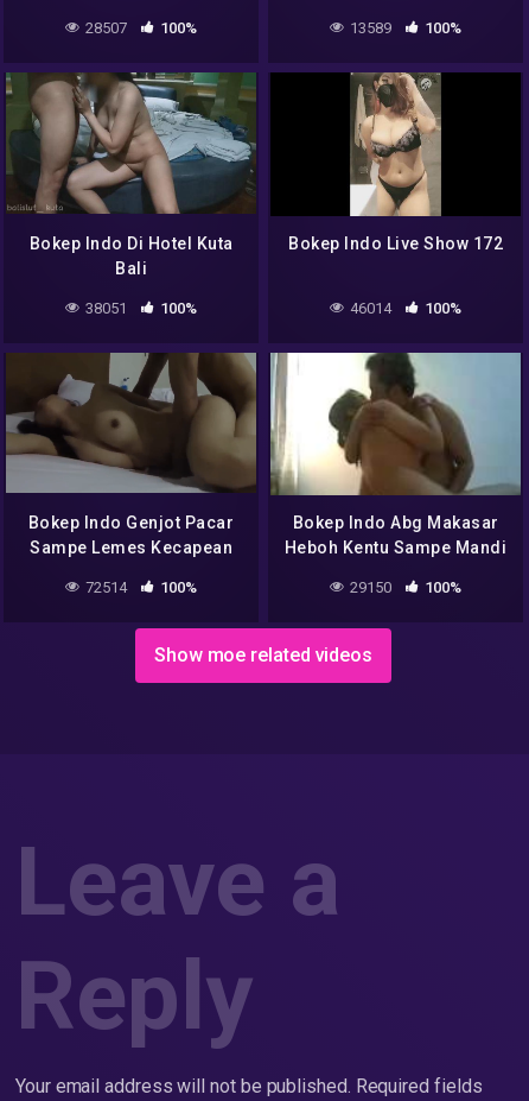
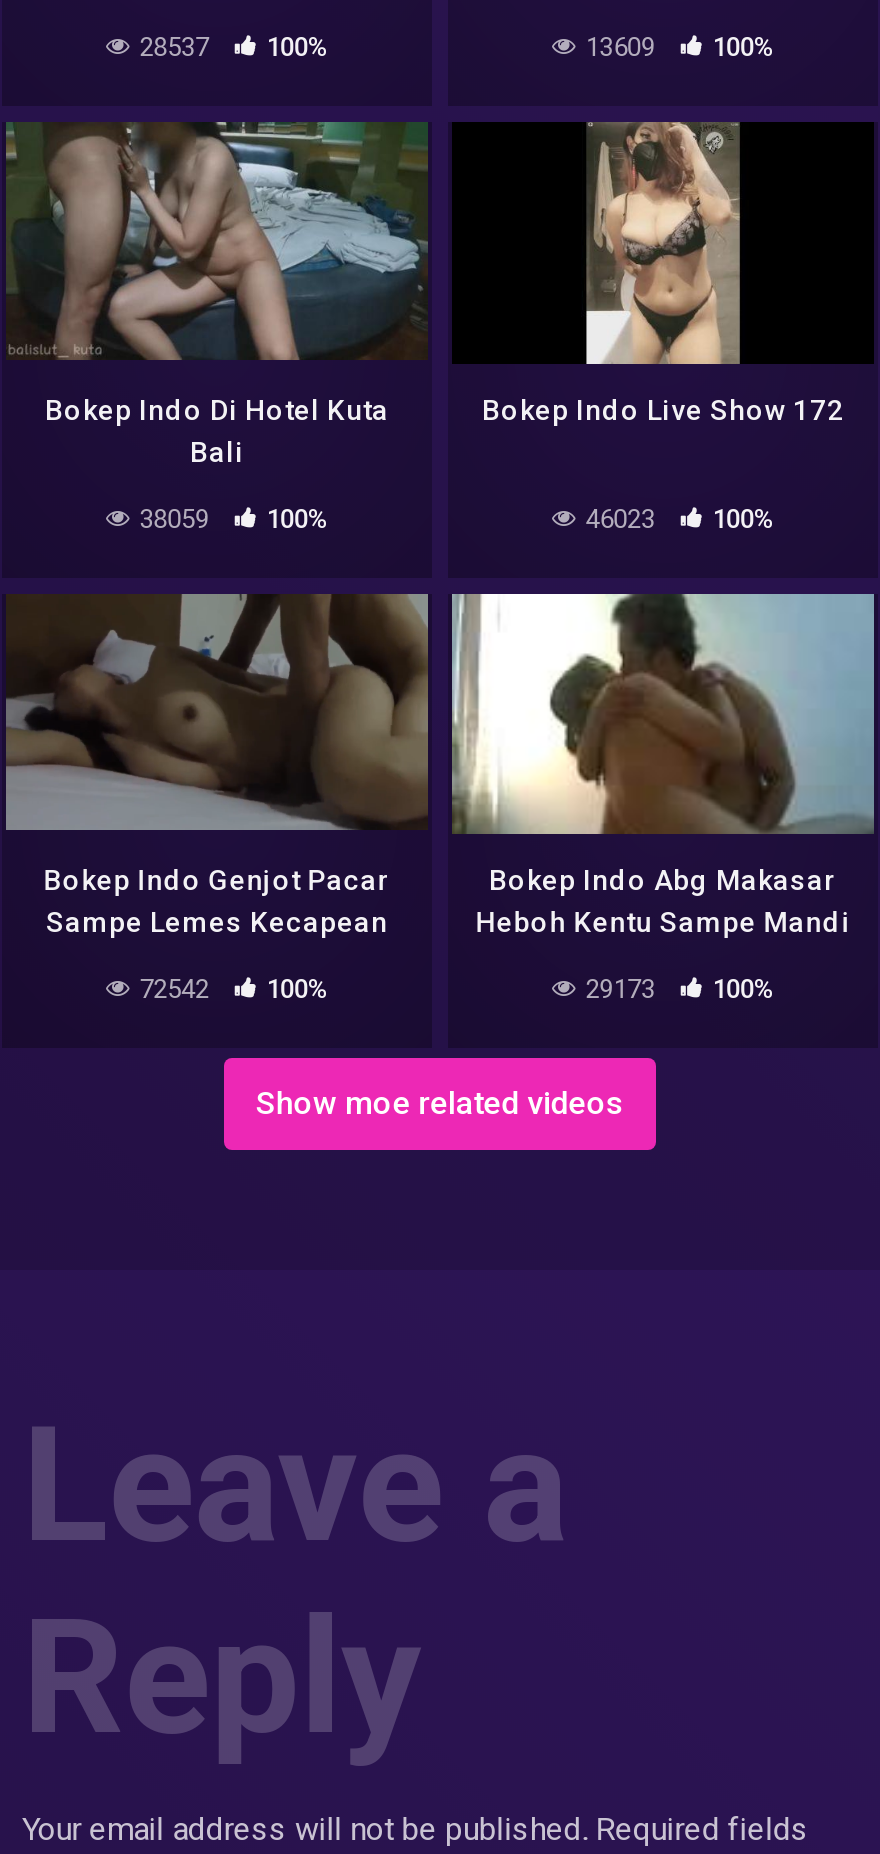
- 28507 100%
+ 28537 100%

- 13589 100%
+ 13609 100%

- 38051 100%
+ 38059 100%

- 46014 100%
+ 46023 100%

- 72514 100%
+ 72542 100%

- 29150 100%
+ 29173 100%
